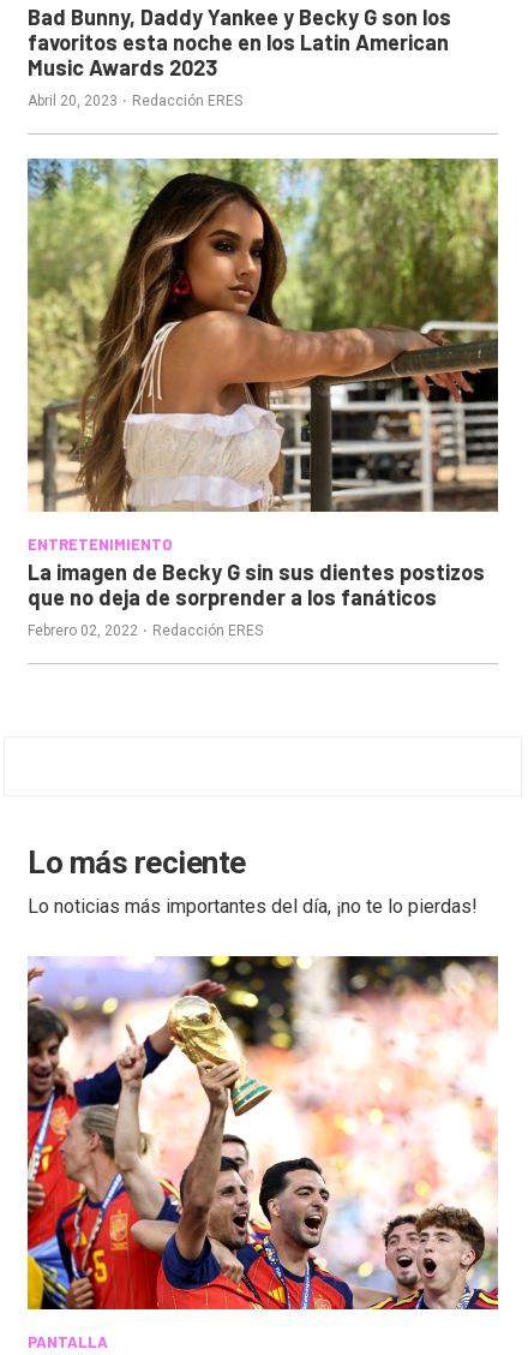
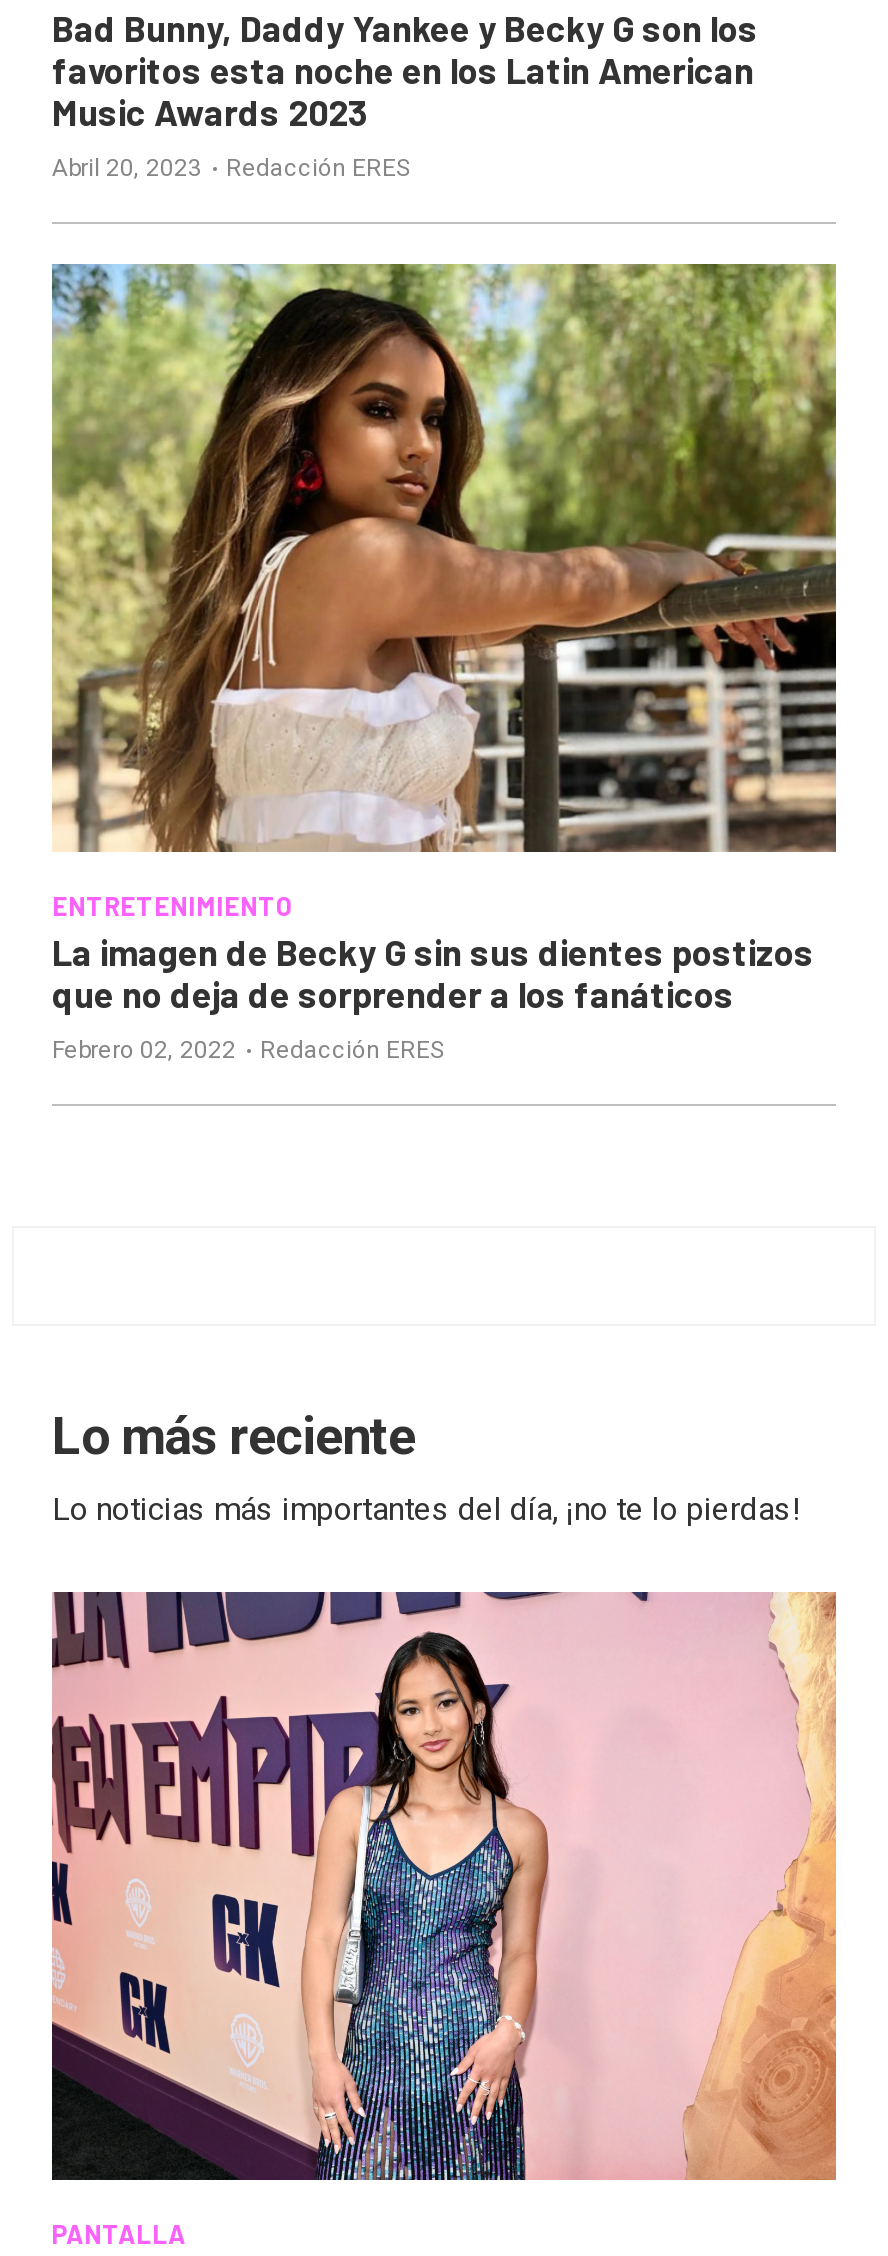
- [image]
+ [image]
